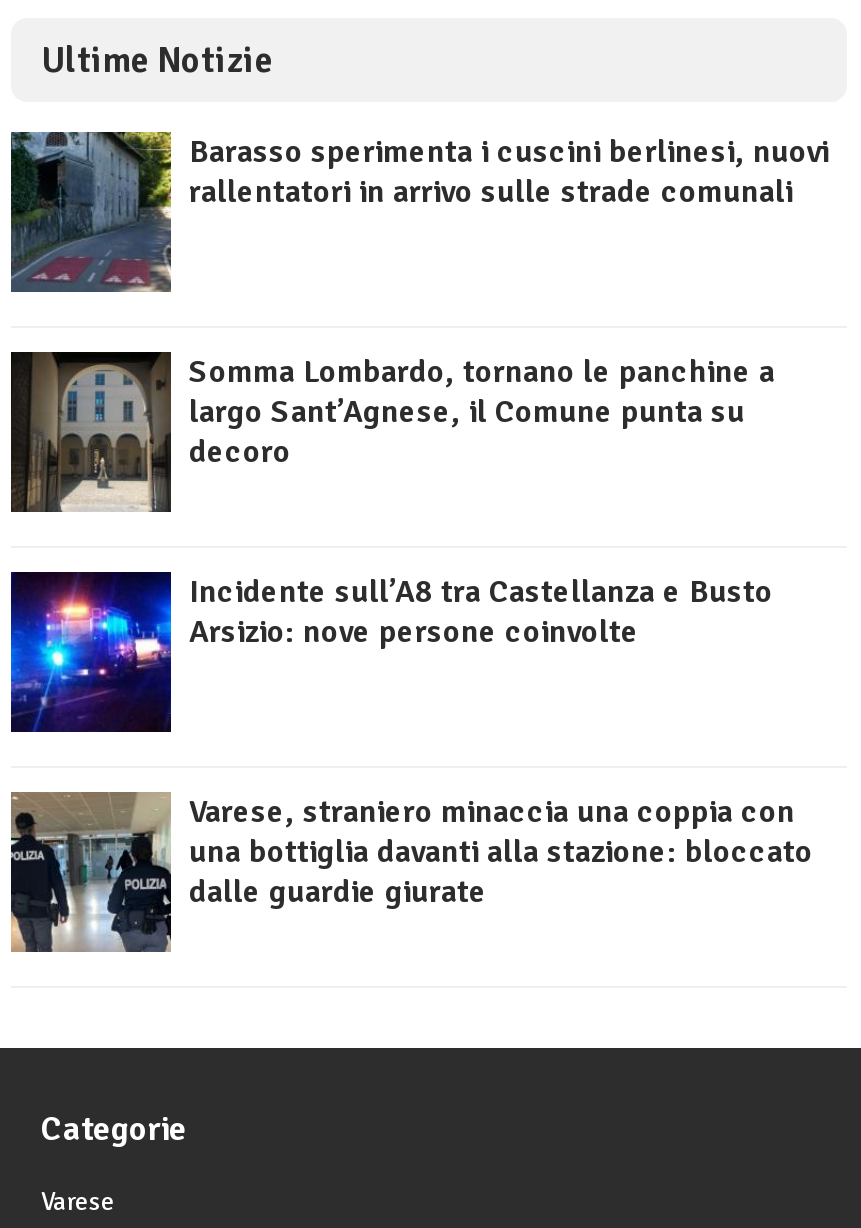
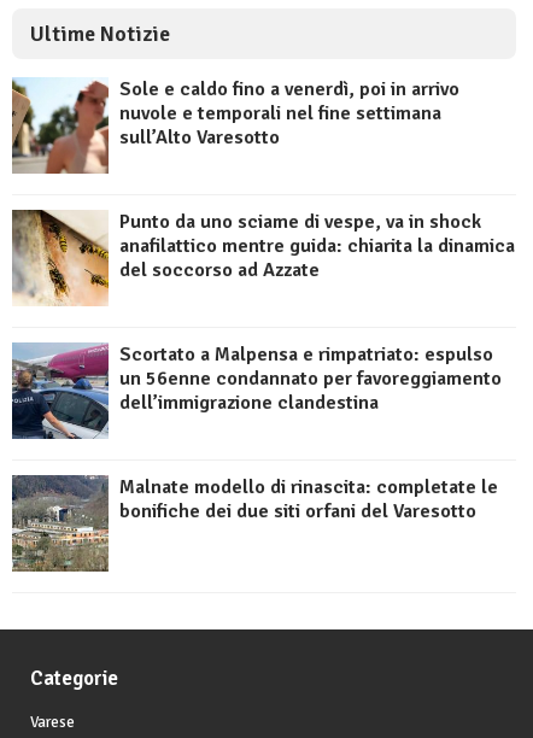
- [image]
- Barasso sperimenta i cuscini berlinesi, nuovi
- rallentatori in arrivo sulle strade comunali
+ [image]
+ Sole e caldo fino a venerdì, poi in arrivo
+ nuvole e temporali nel fine settimana
+ sull’Alto Varesotto

- [image]
- Somma Lombardo, tornano le panchine a
- largo Sant’Agnese, il Comune punta su
- decoro
+ [image]
+ Punto da uno sciame di vespe, va in shock
+ anafilattico mentre guida: chiarita la dinamica
+ del soccorso ad Azzate

- [image]
- Incidente sull’A8 tra Castellanza e Busto
- Arsizio: nove persone coinvolte
+ [image]
+ Scortato a Malpensa e rimpatriato: espulso
+ un 56enne condannato per favoreggiamento
+ dell’immigrazione clandestina

- [image]
- Varese, straniero minaccia una coppia con
- una bottiglia davanti alla stazione: bloccato
- dalle guardie giurate
+ [image]
+ Malnate modello di rinascita: completate le
+ bonifiche dei due siti orfani del Varesotto
